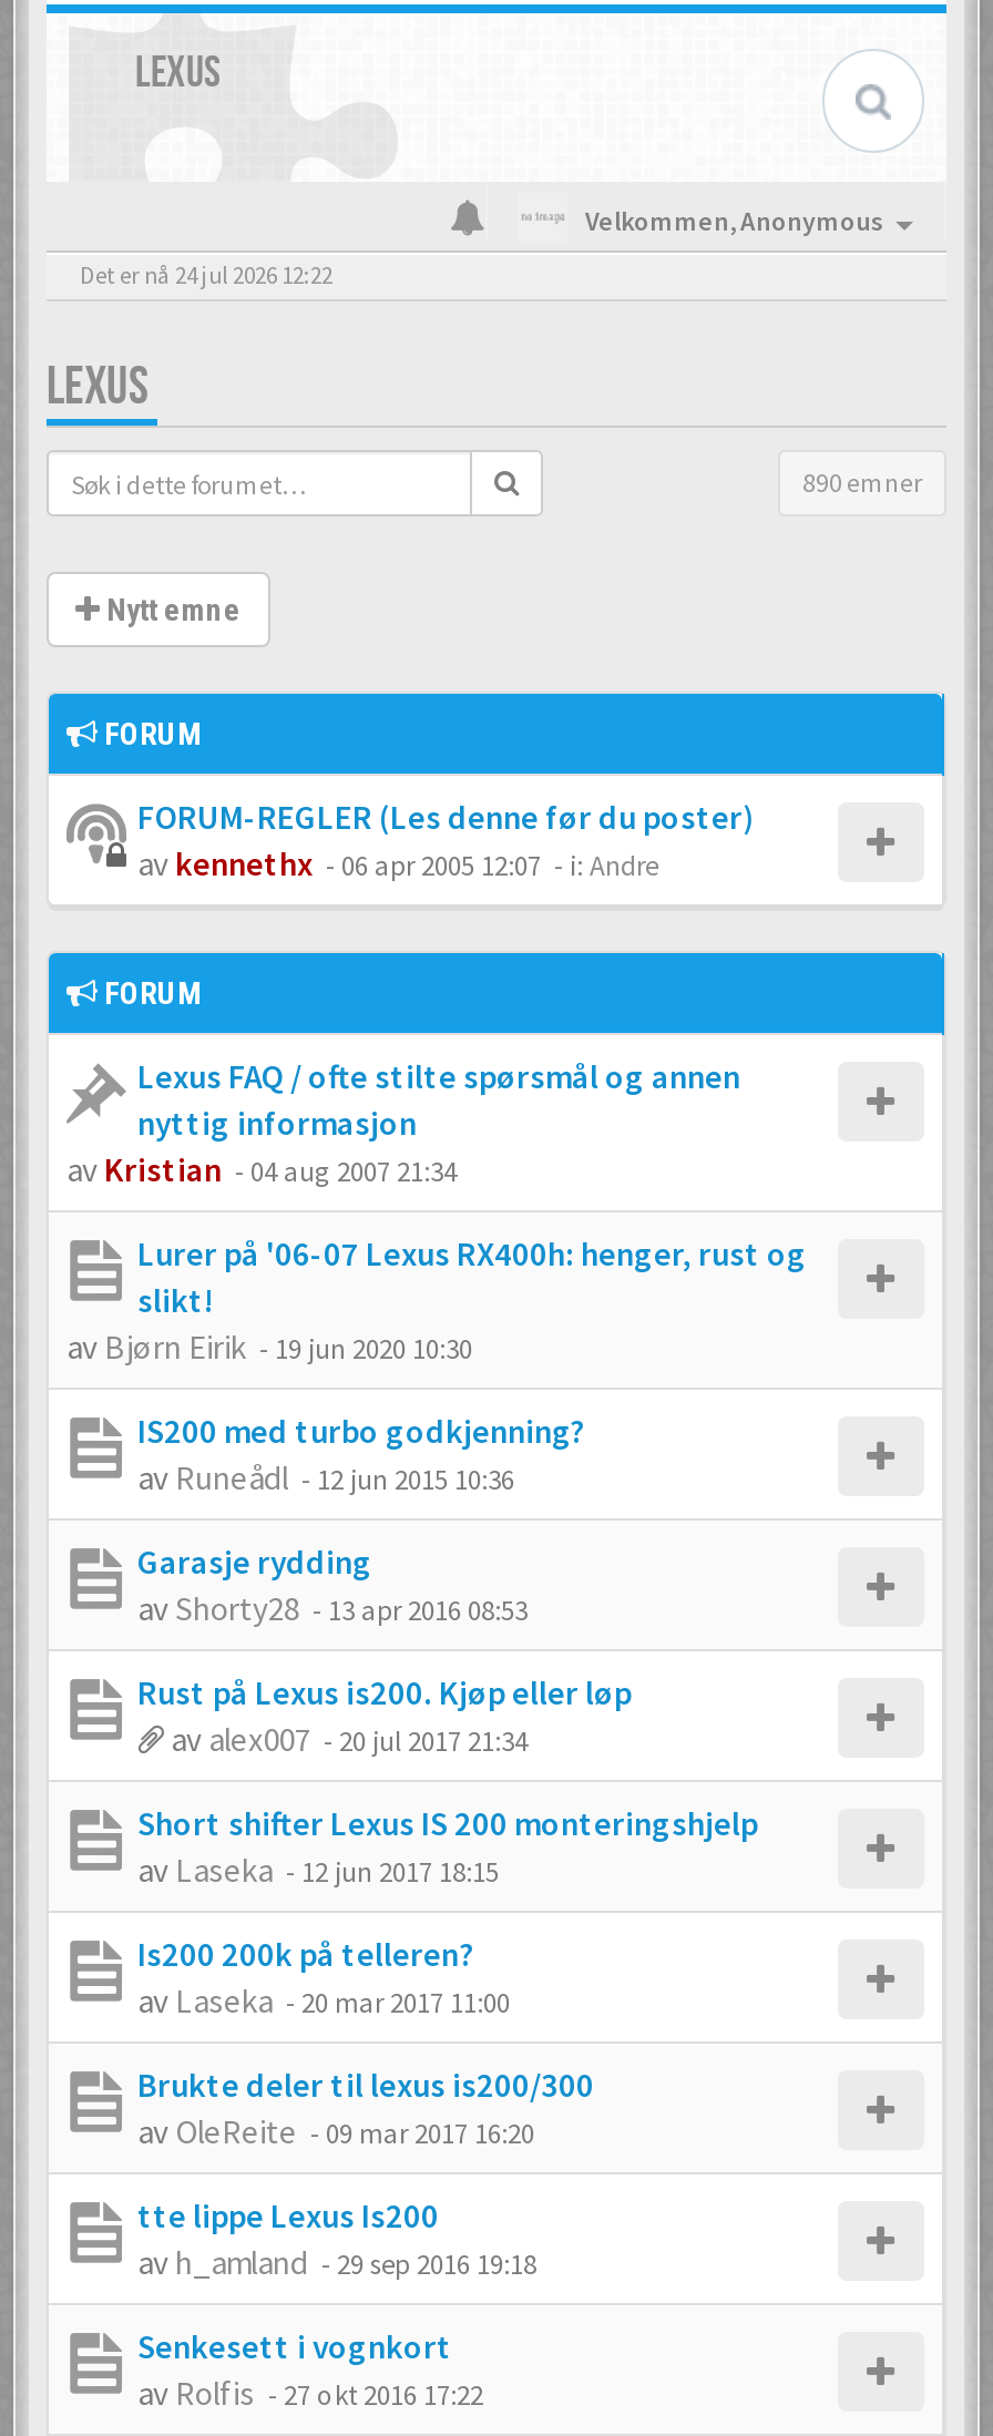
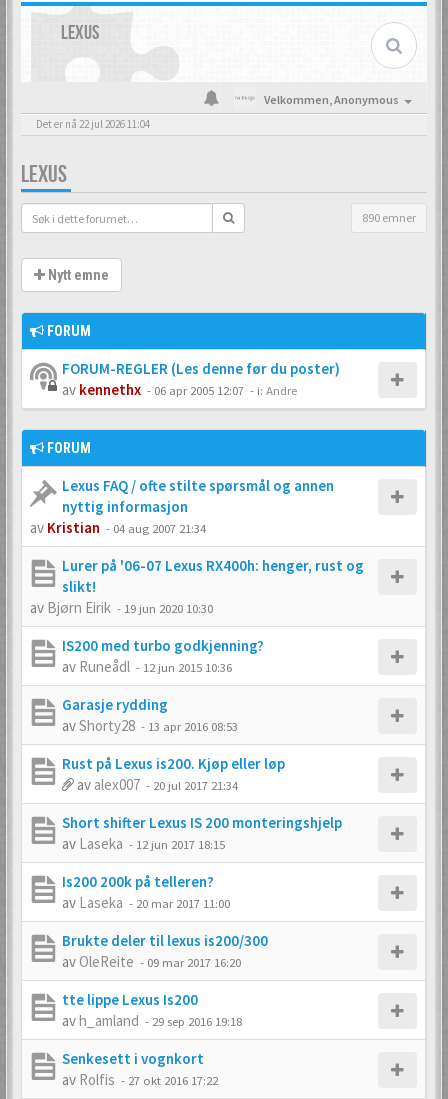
- Det er nå 24 jul 2026 12:22
+ Det er nå 22 jul 2026 11:04
